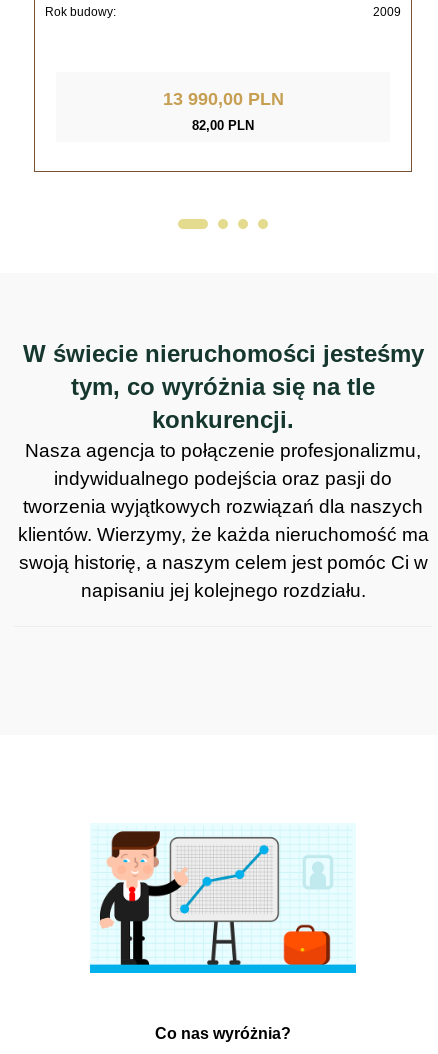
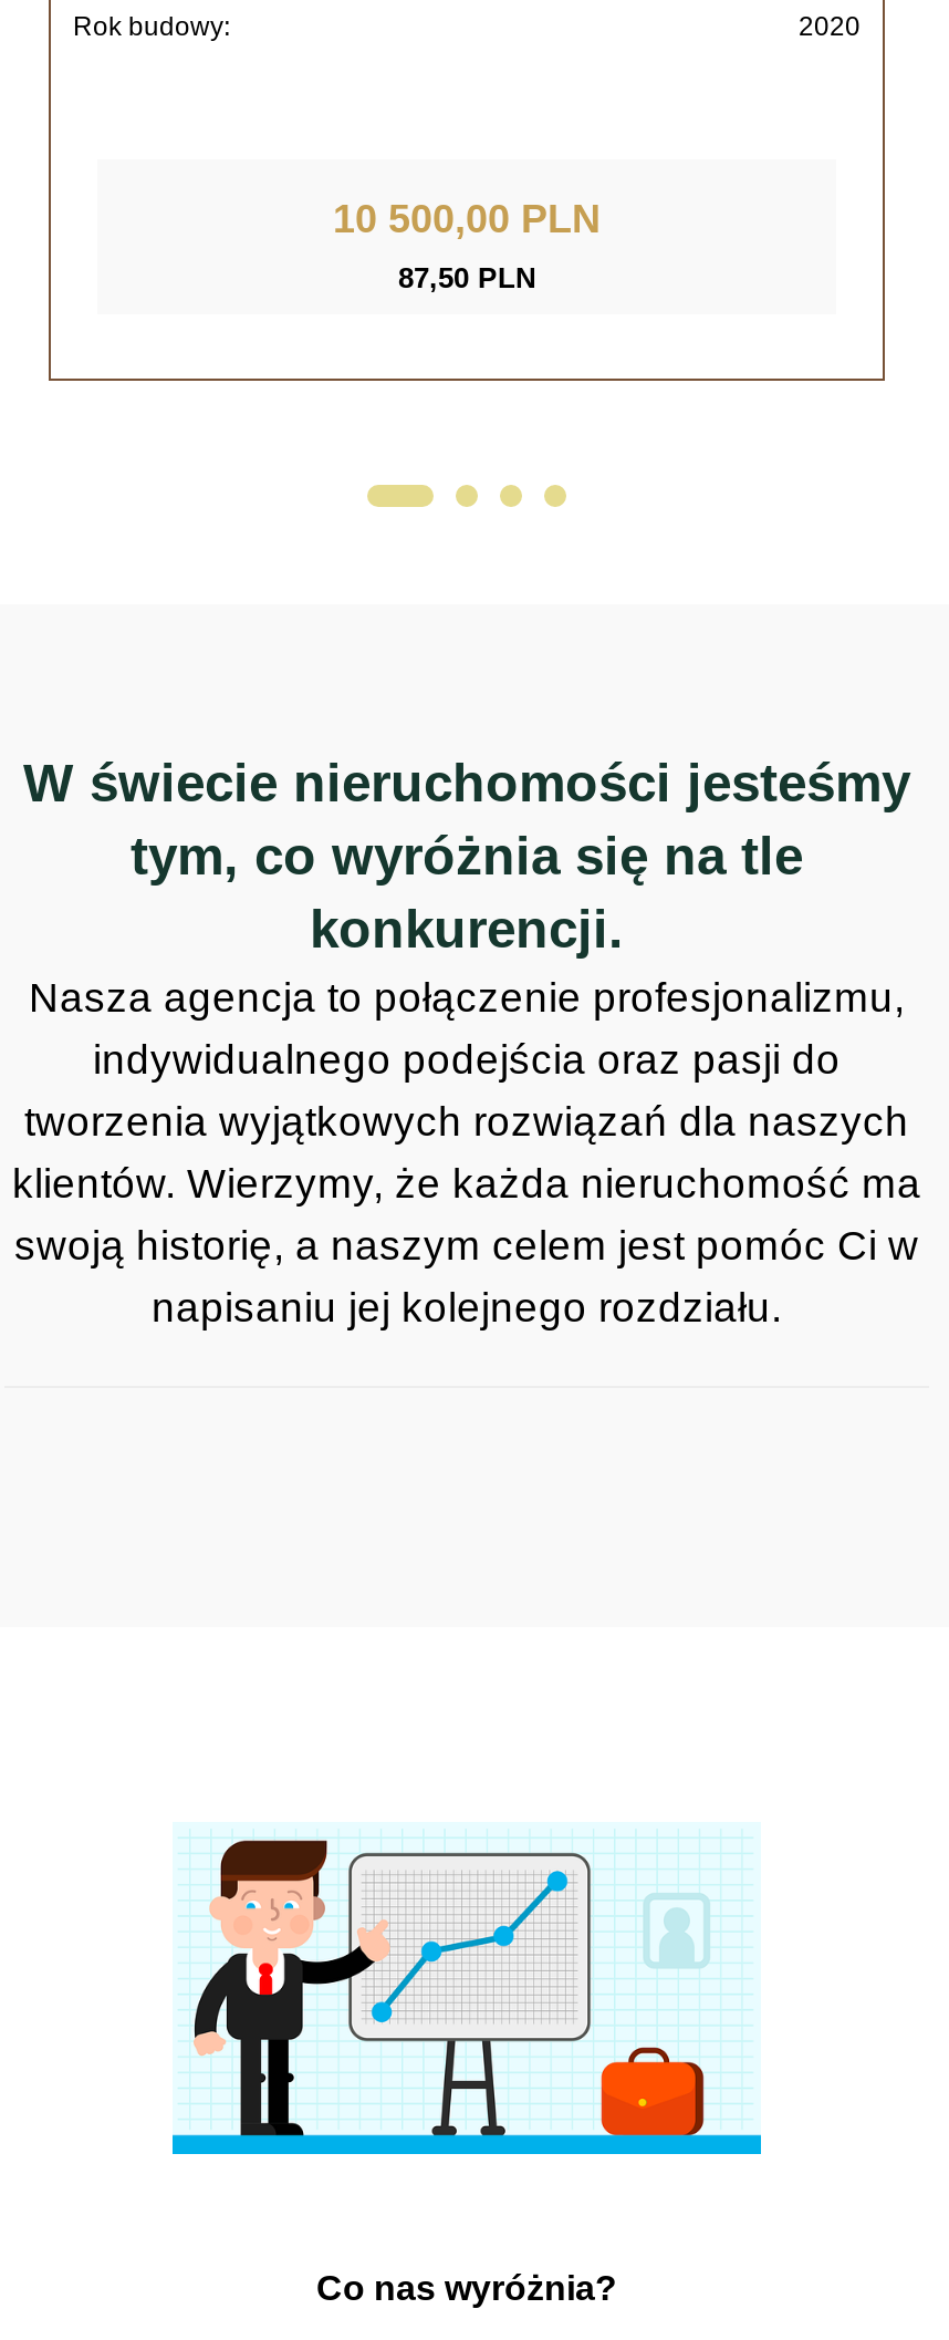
- 2009
+ 2020

- 13 990,00 PLN
+ 10 500,00 PLN

- 82,00 PLN
+ 87,50 PLN
